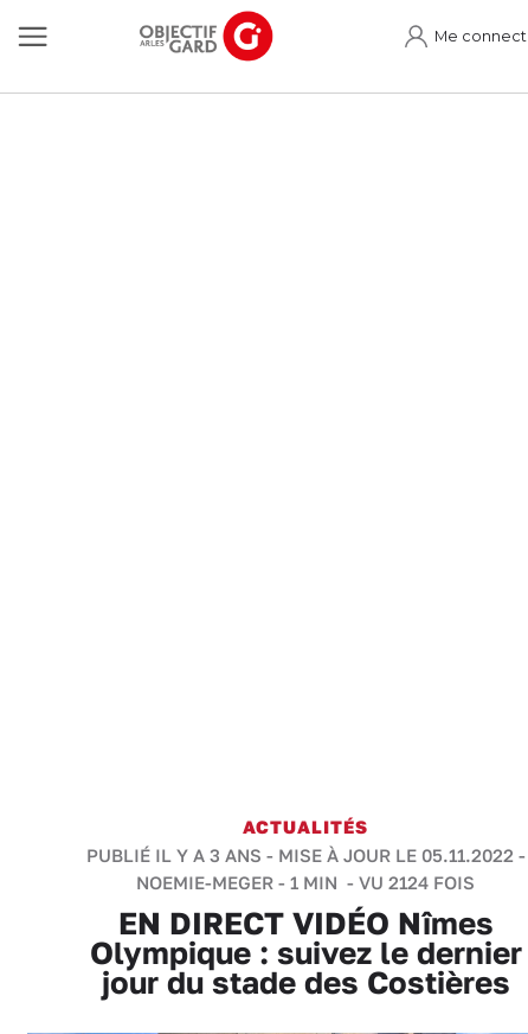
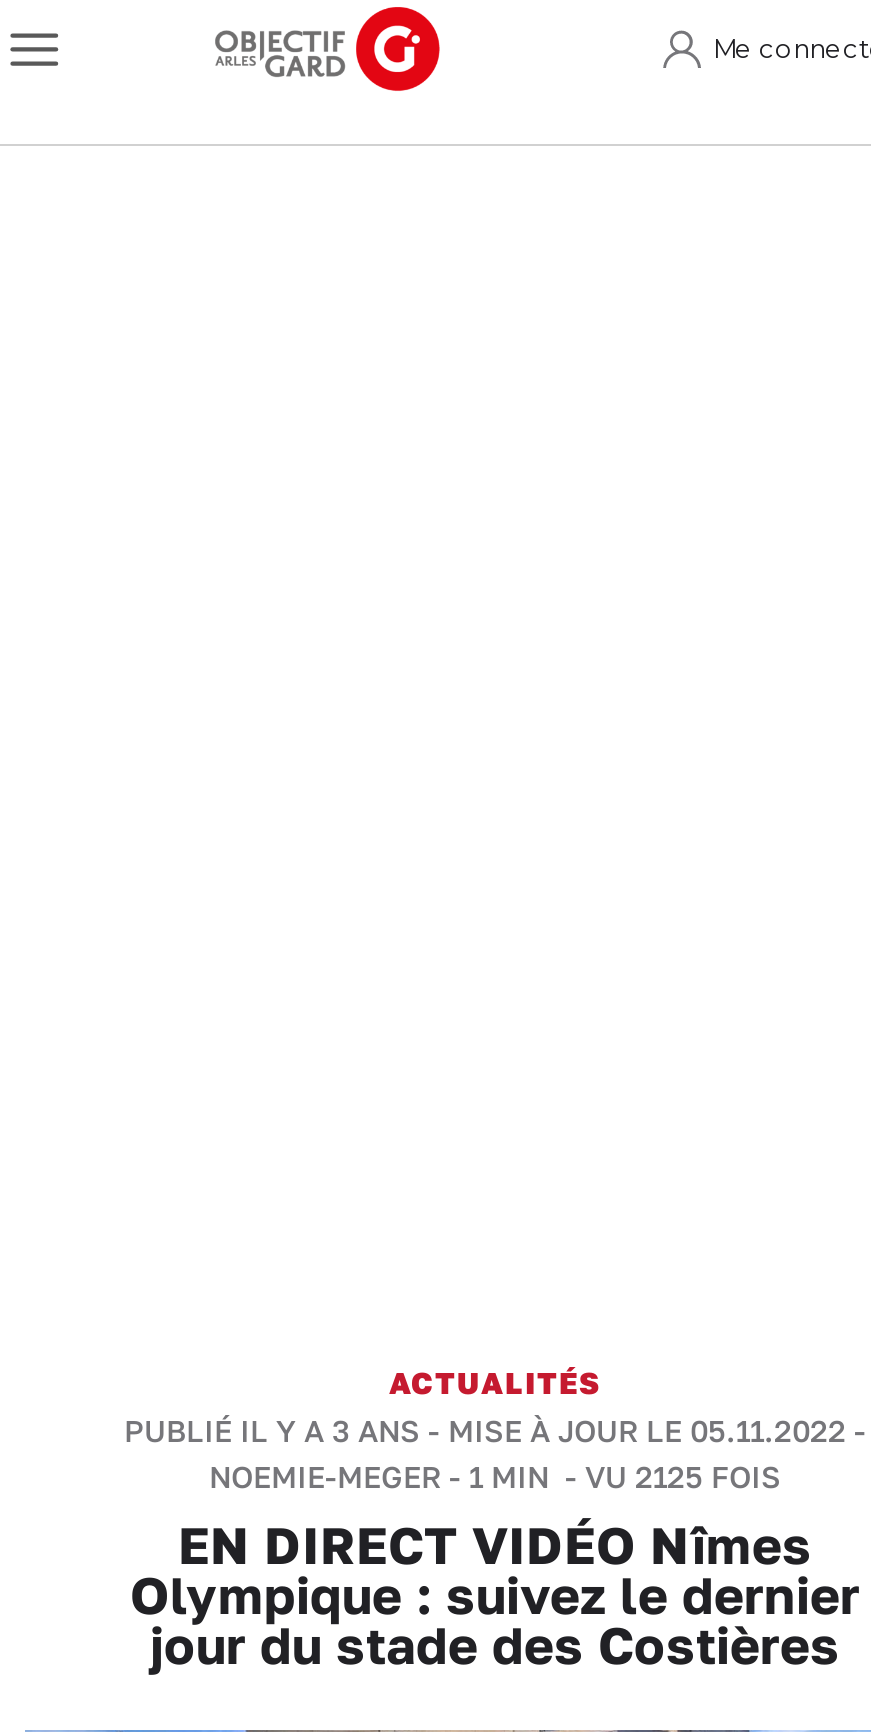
- NOEMIE-MEGER - 1 MIN - VU 2124 FOIS
+ NOEMIE-MEGER - 1 MIN - VU 2125 FOIS
